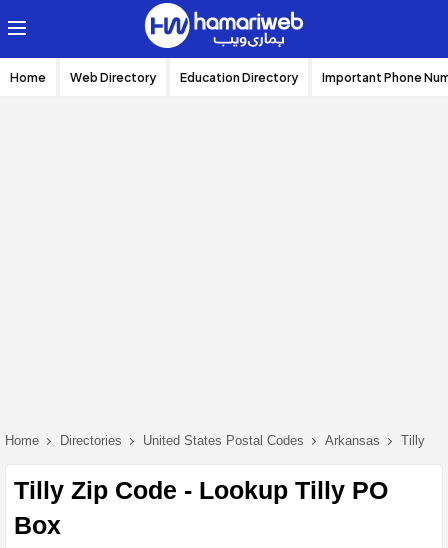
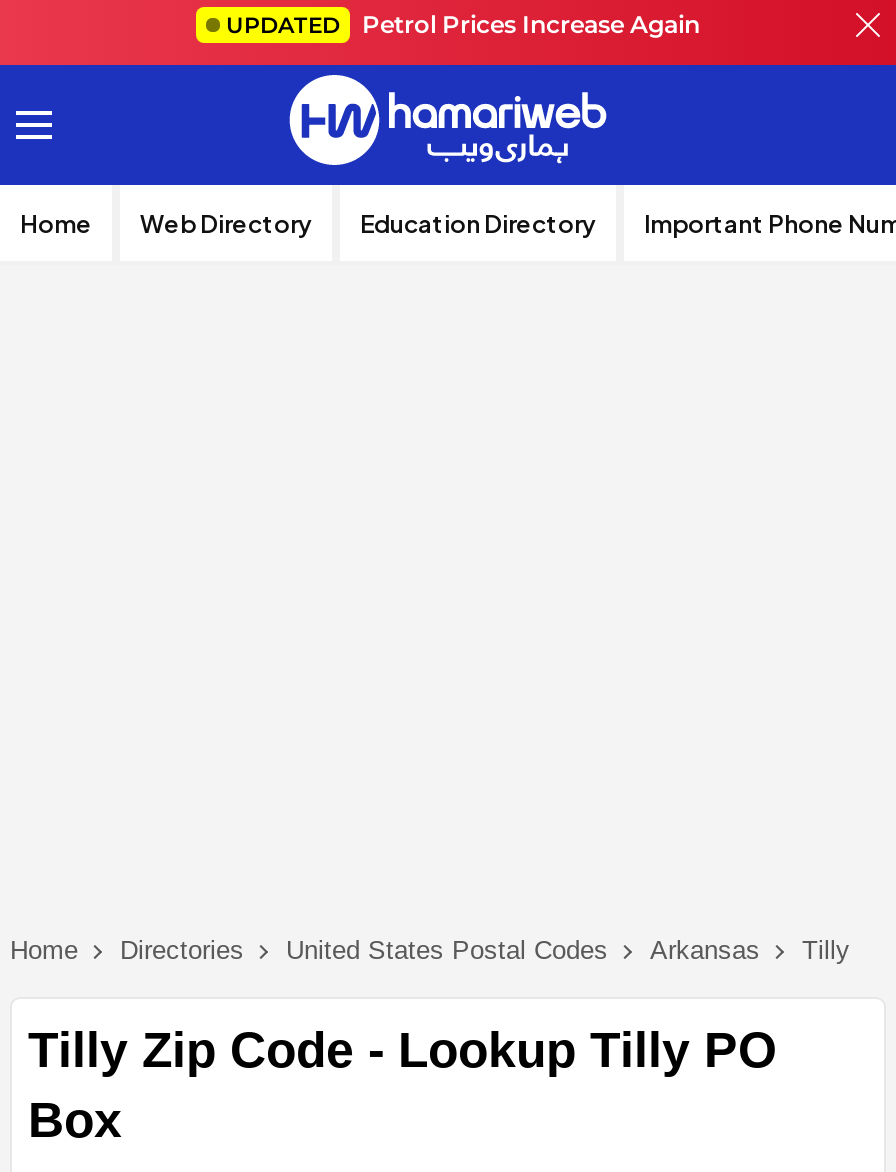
+ UPDATED Petrol Prices Increase Again
